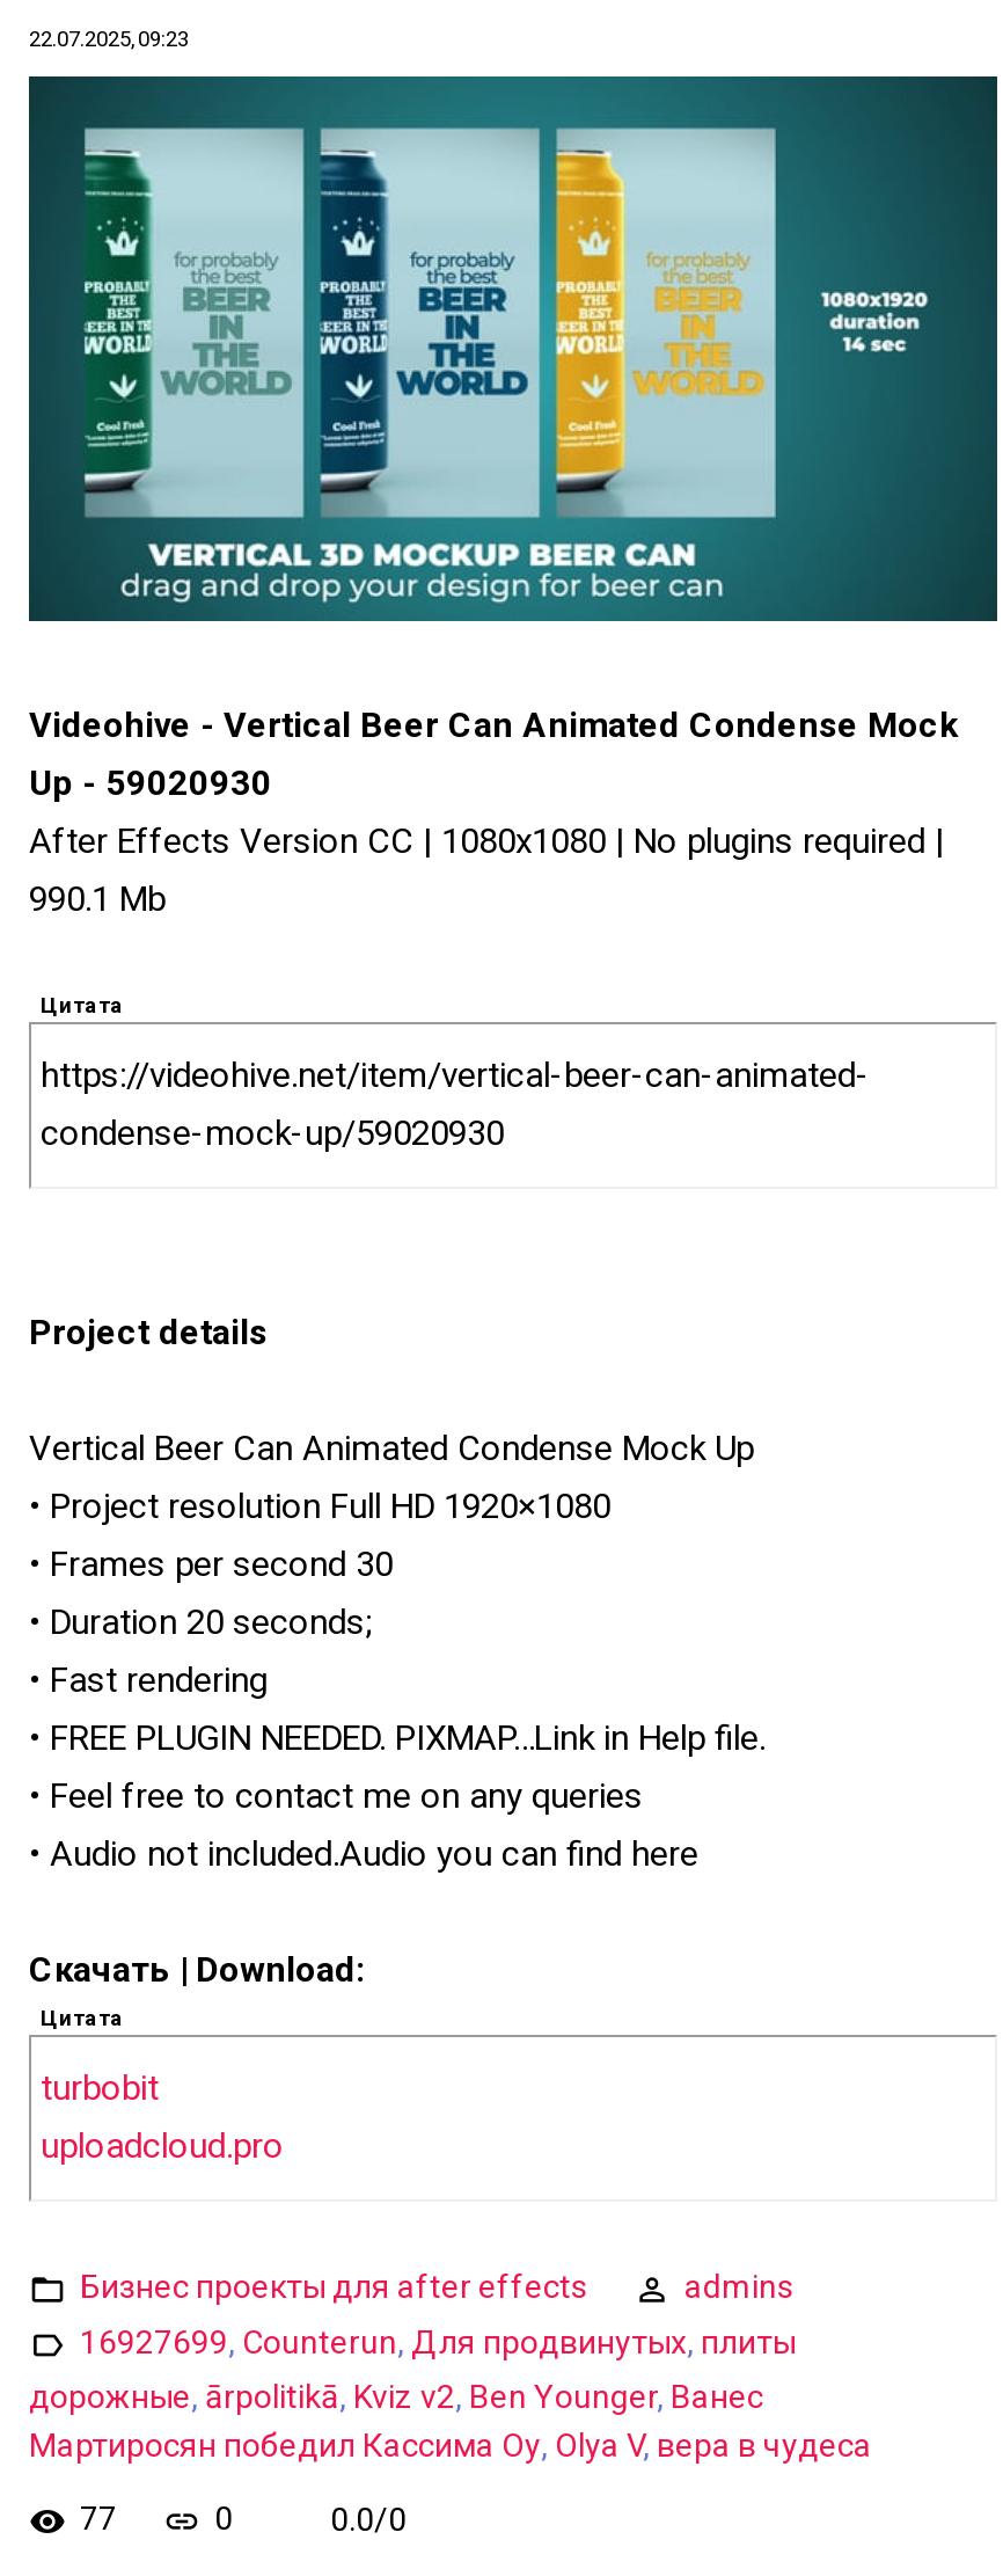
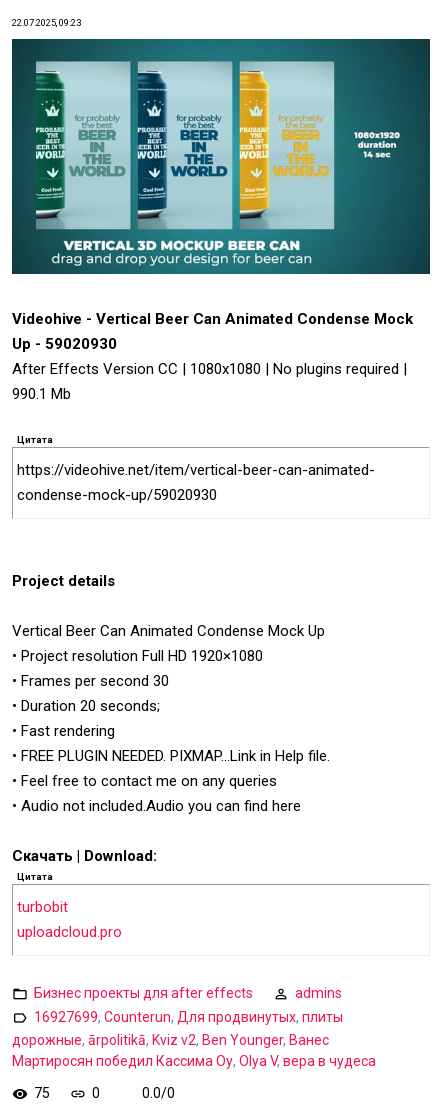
- 77
+ 75
